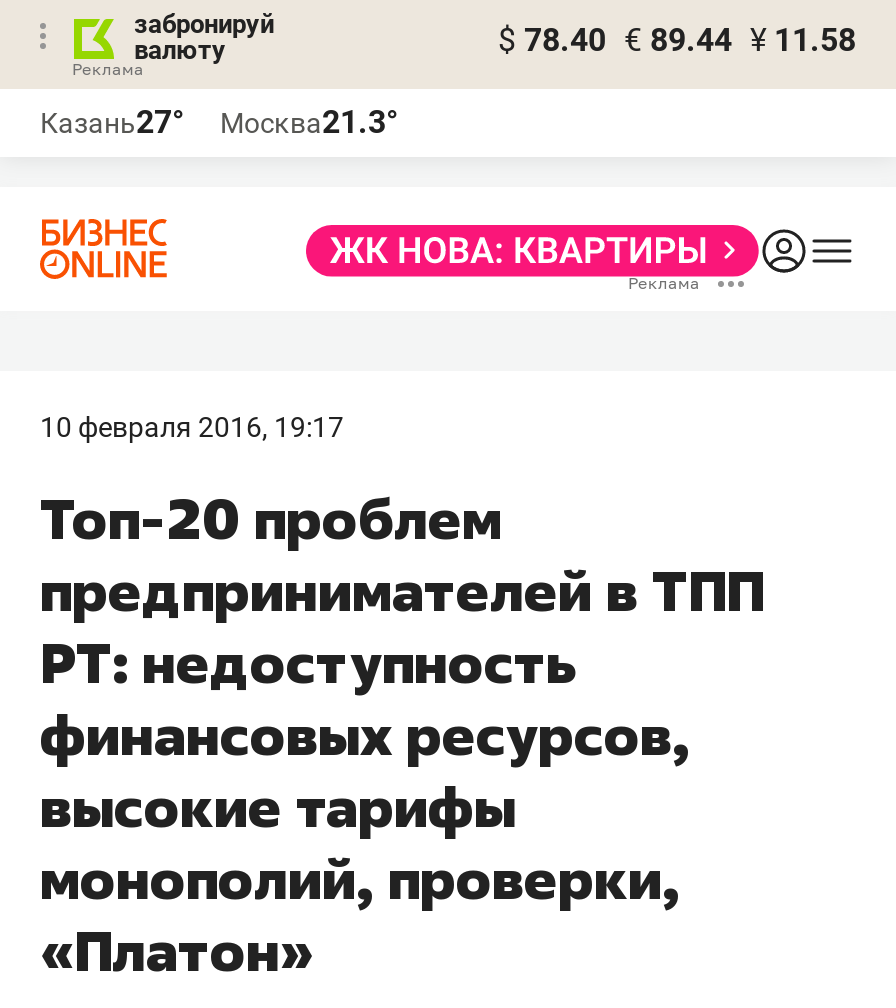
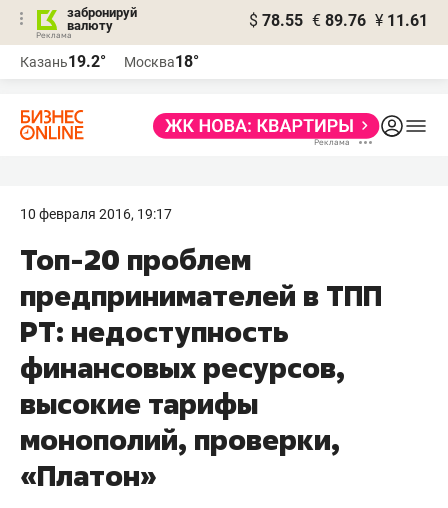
- $ 78.40 € 89.44 ¥ 11.58
+ $ 78.55 € 89.76 ¥ 11.61

- Казань27°
+ Казань19.2°

- Москва21.3°
+ Москва18°
